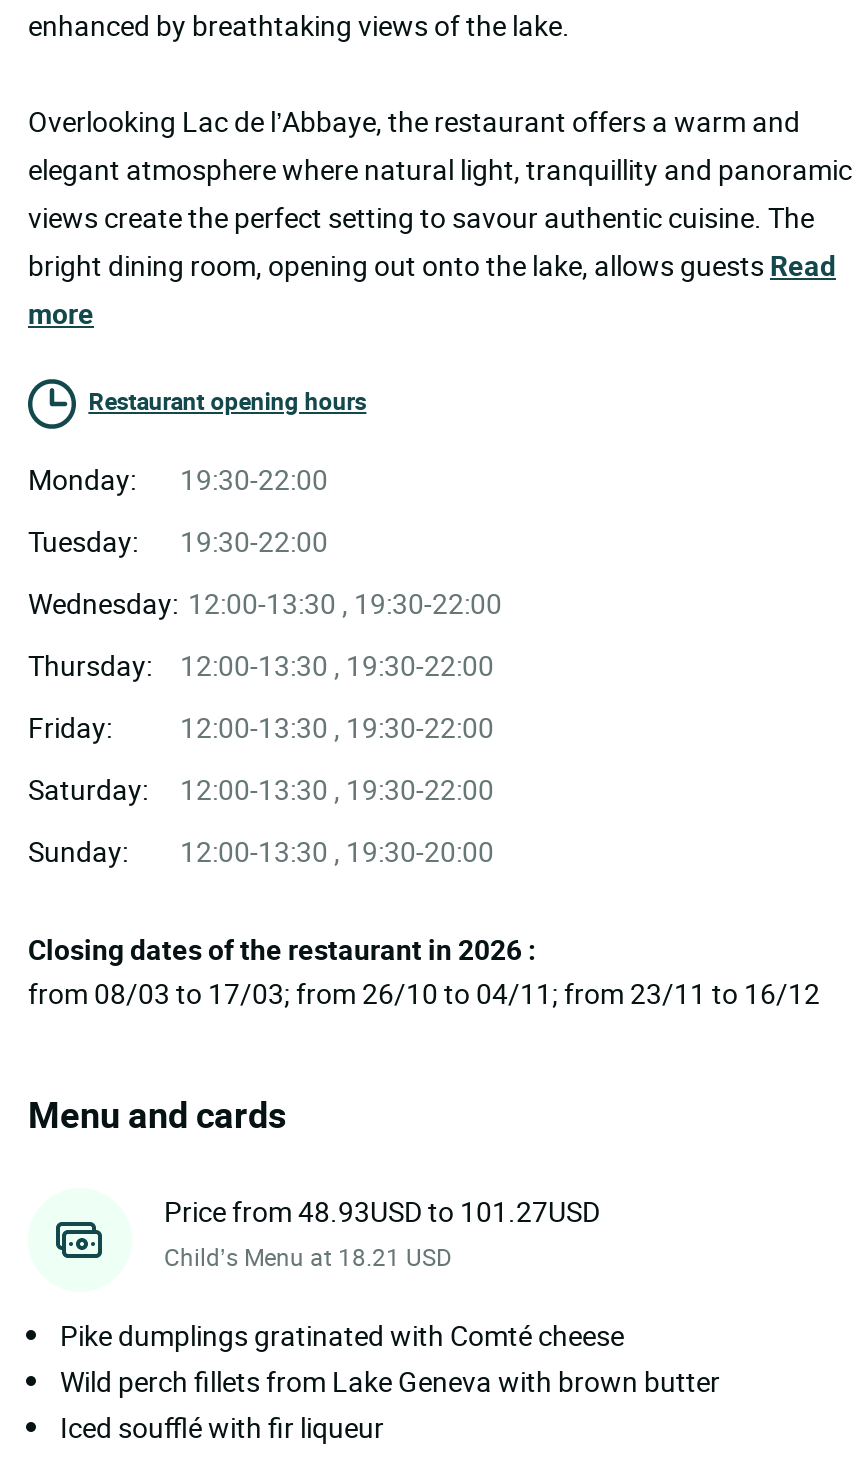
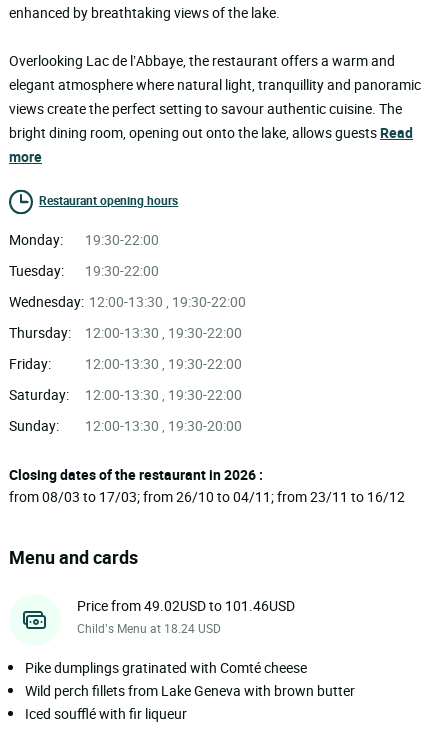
- Price from 48.93USD to 101.27USD
+ Price from 49.02USD to 101.46USD

- Child’s Menu at 18.21 USD
+ Child’s Menu at 18.24 USD
